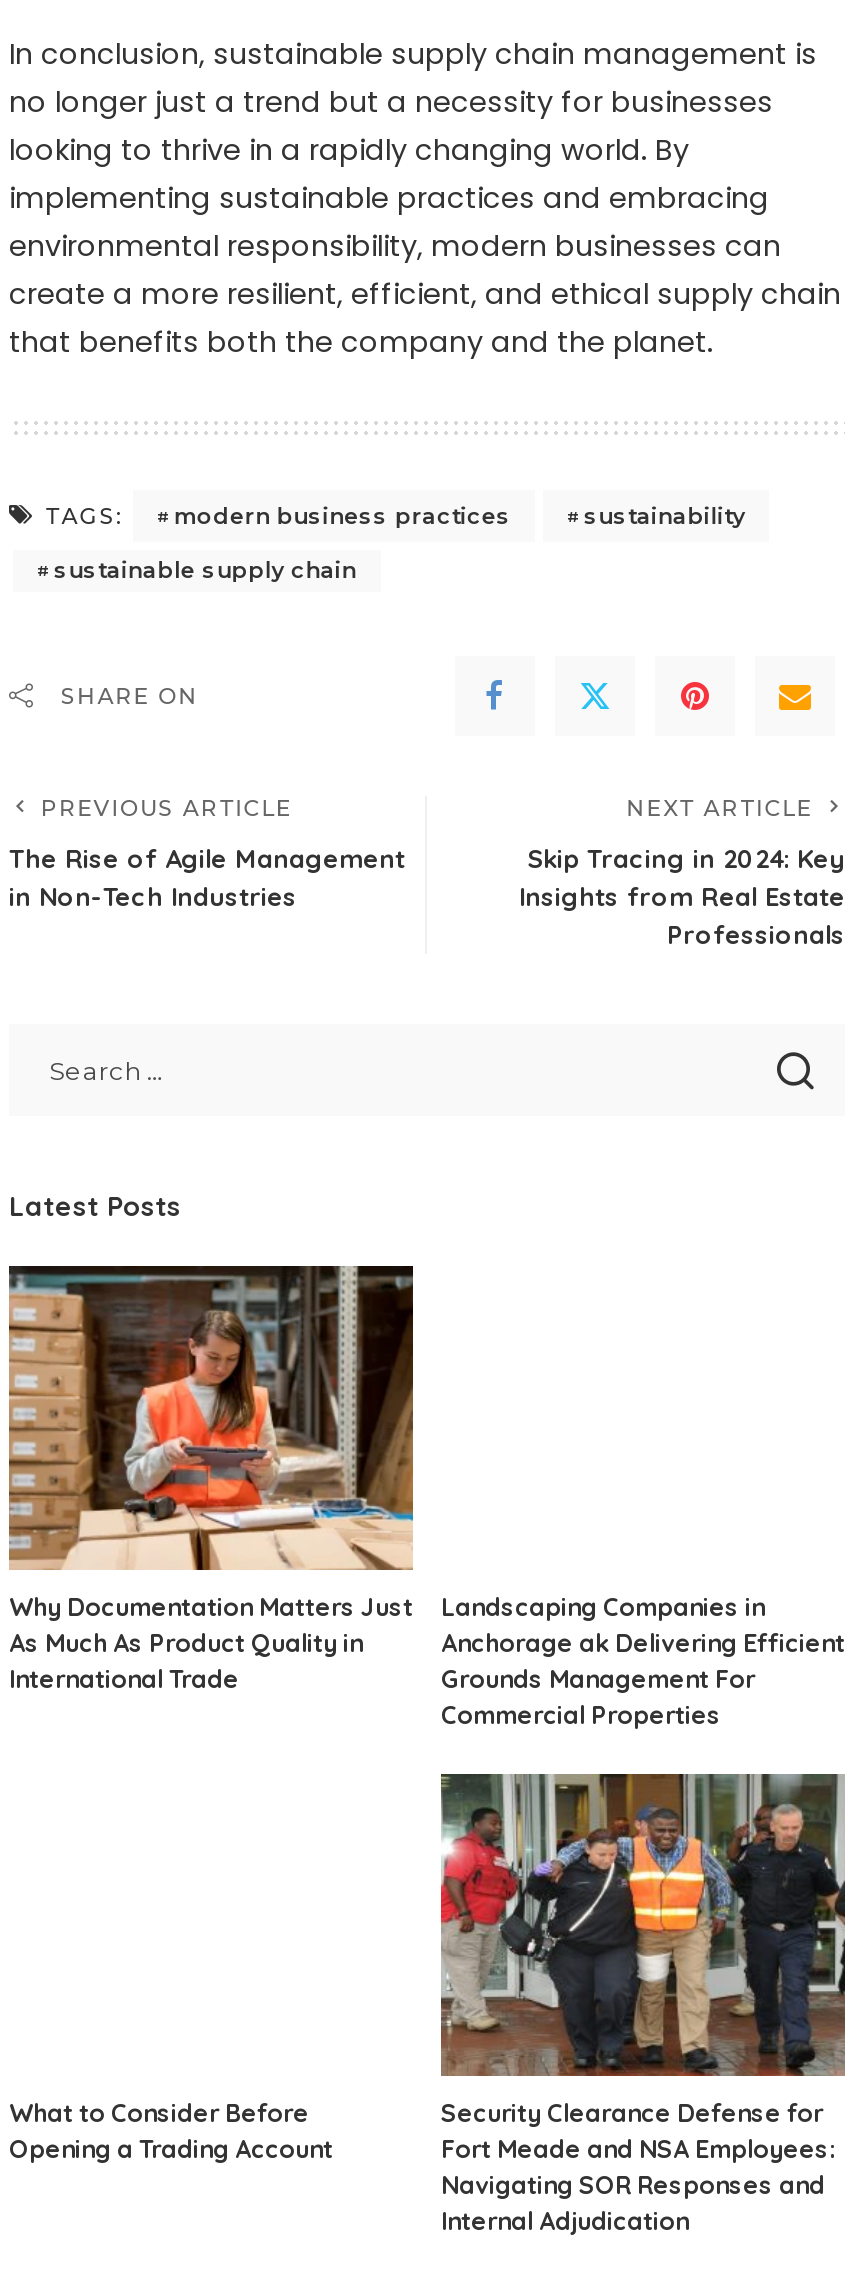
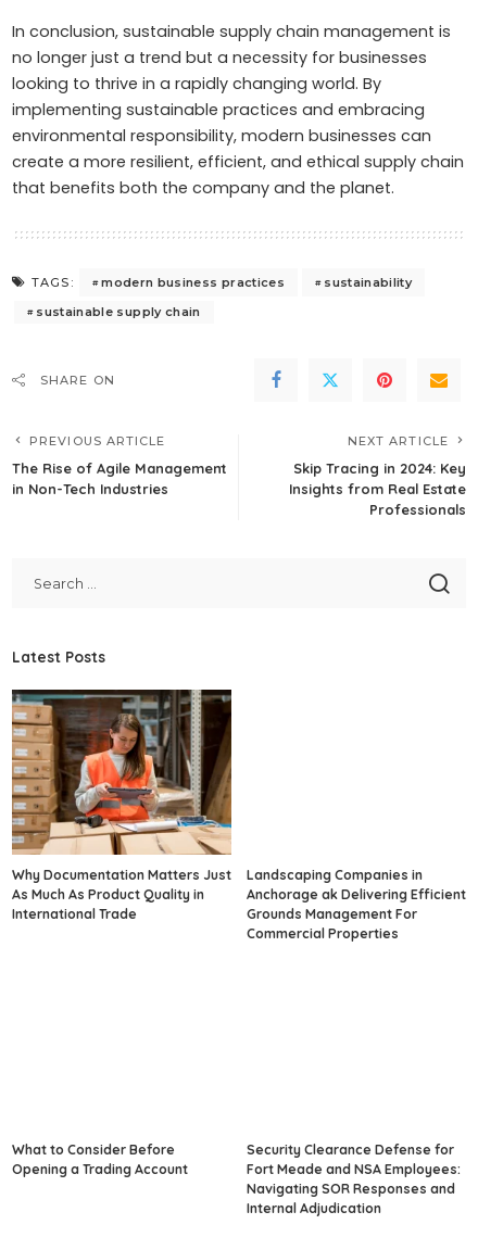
- [image]
